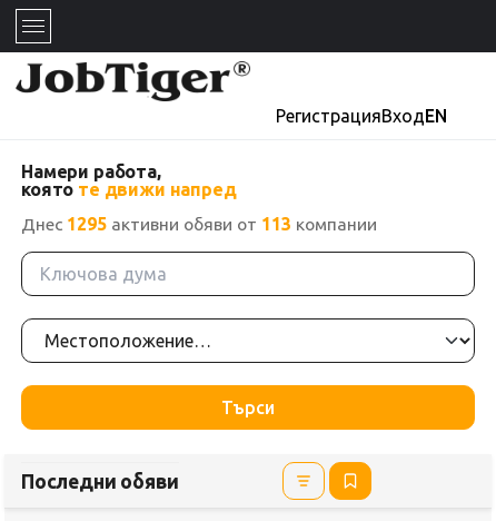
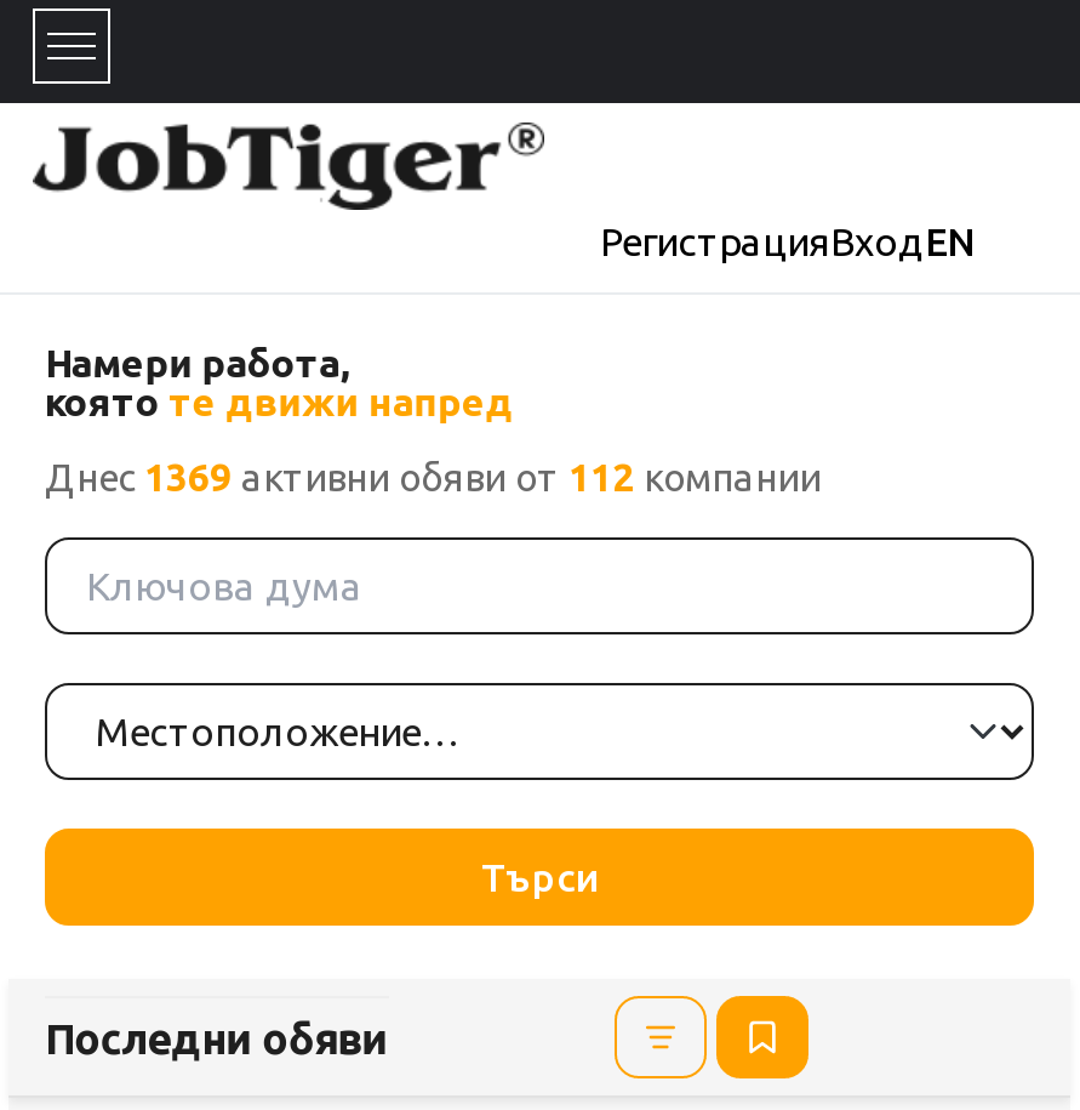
- Днес 1295 активни обяви от 113 компании
+ Днес 1369 активни обяви от 112 компании
